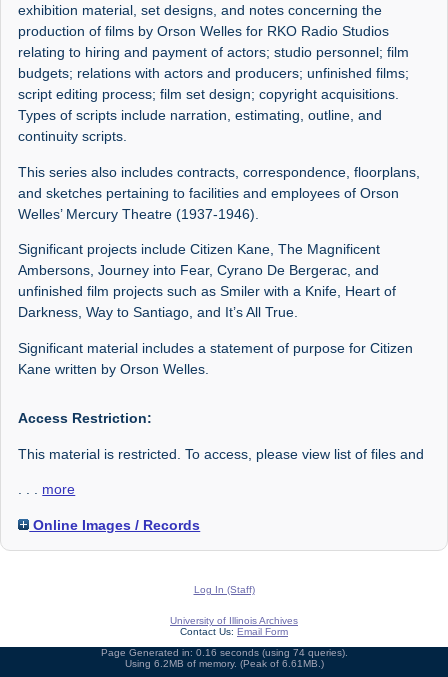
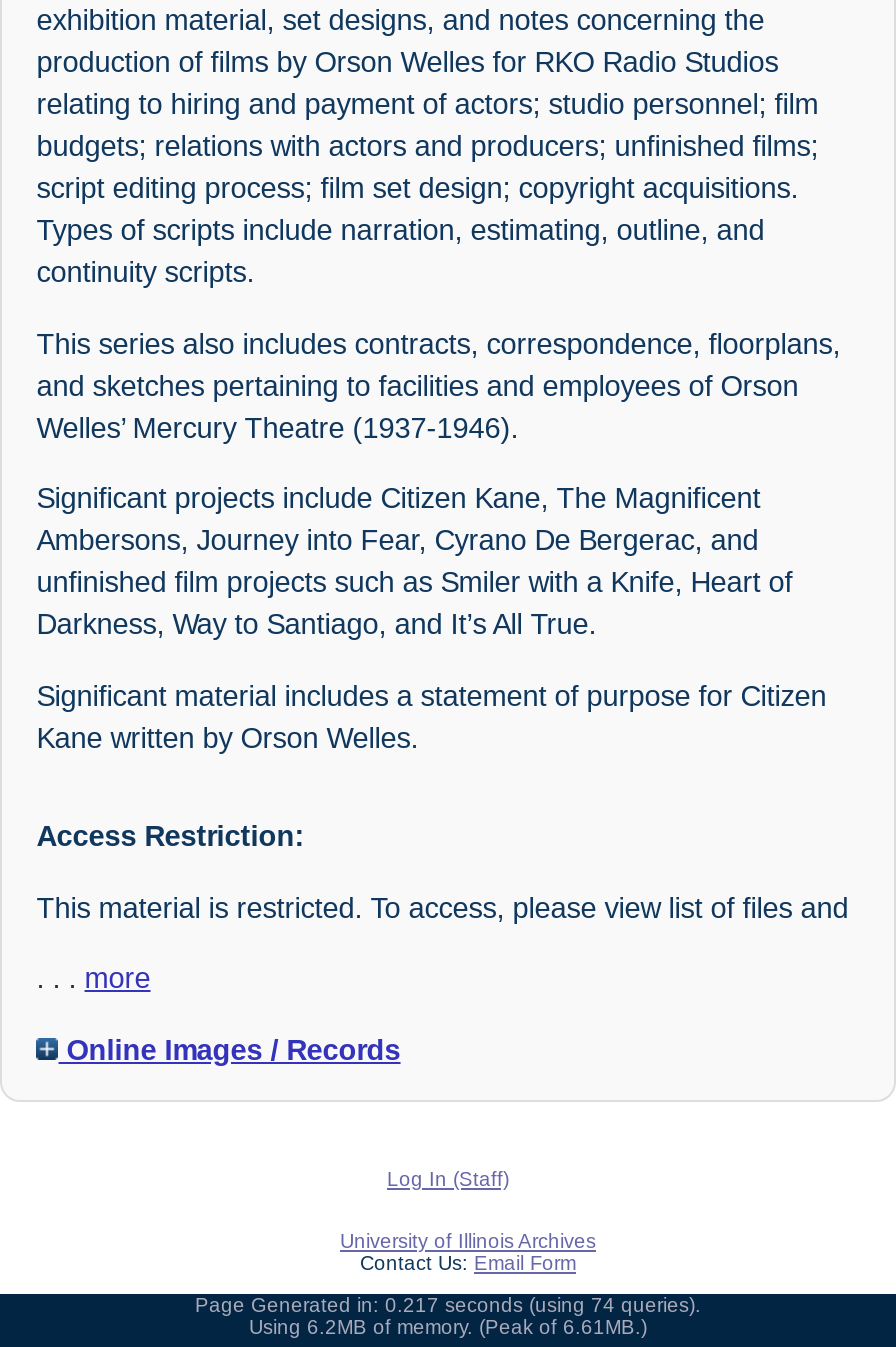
- Page Generated in: 0.16 seconds (using 74 queries).
+ Page Generated in: 0.217 seconds (using 74 queries).
